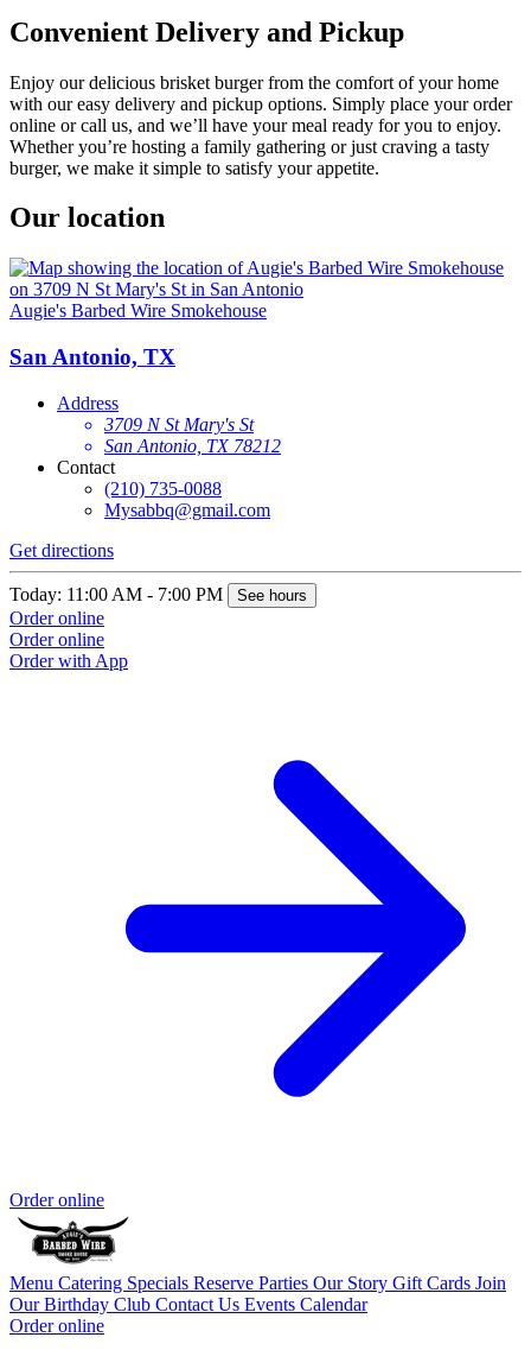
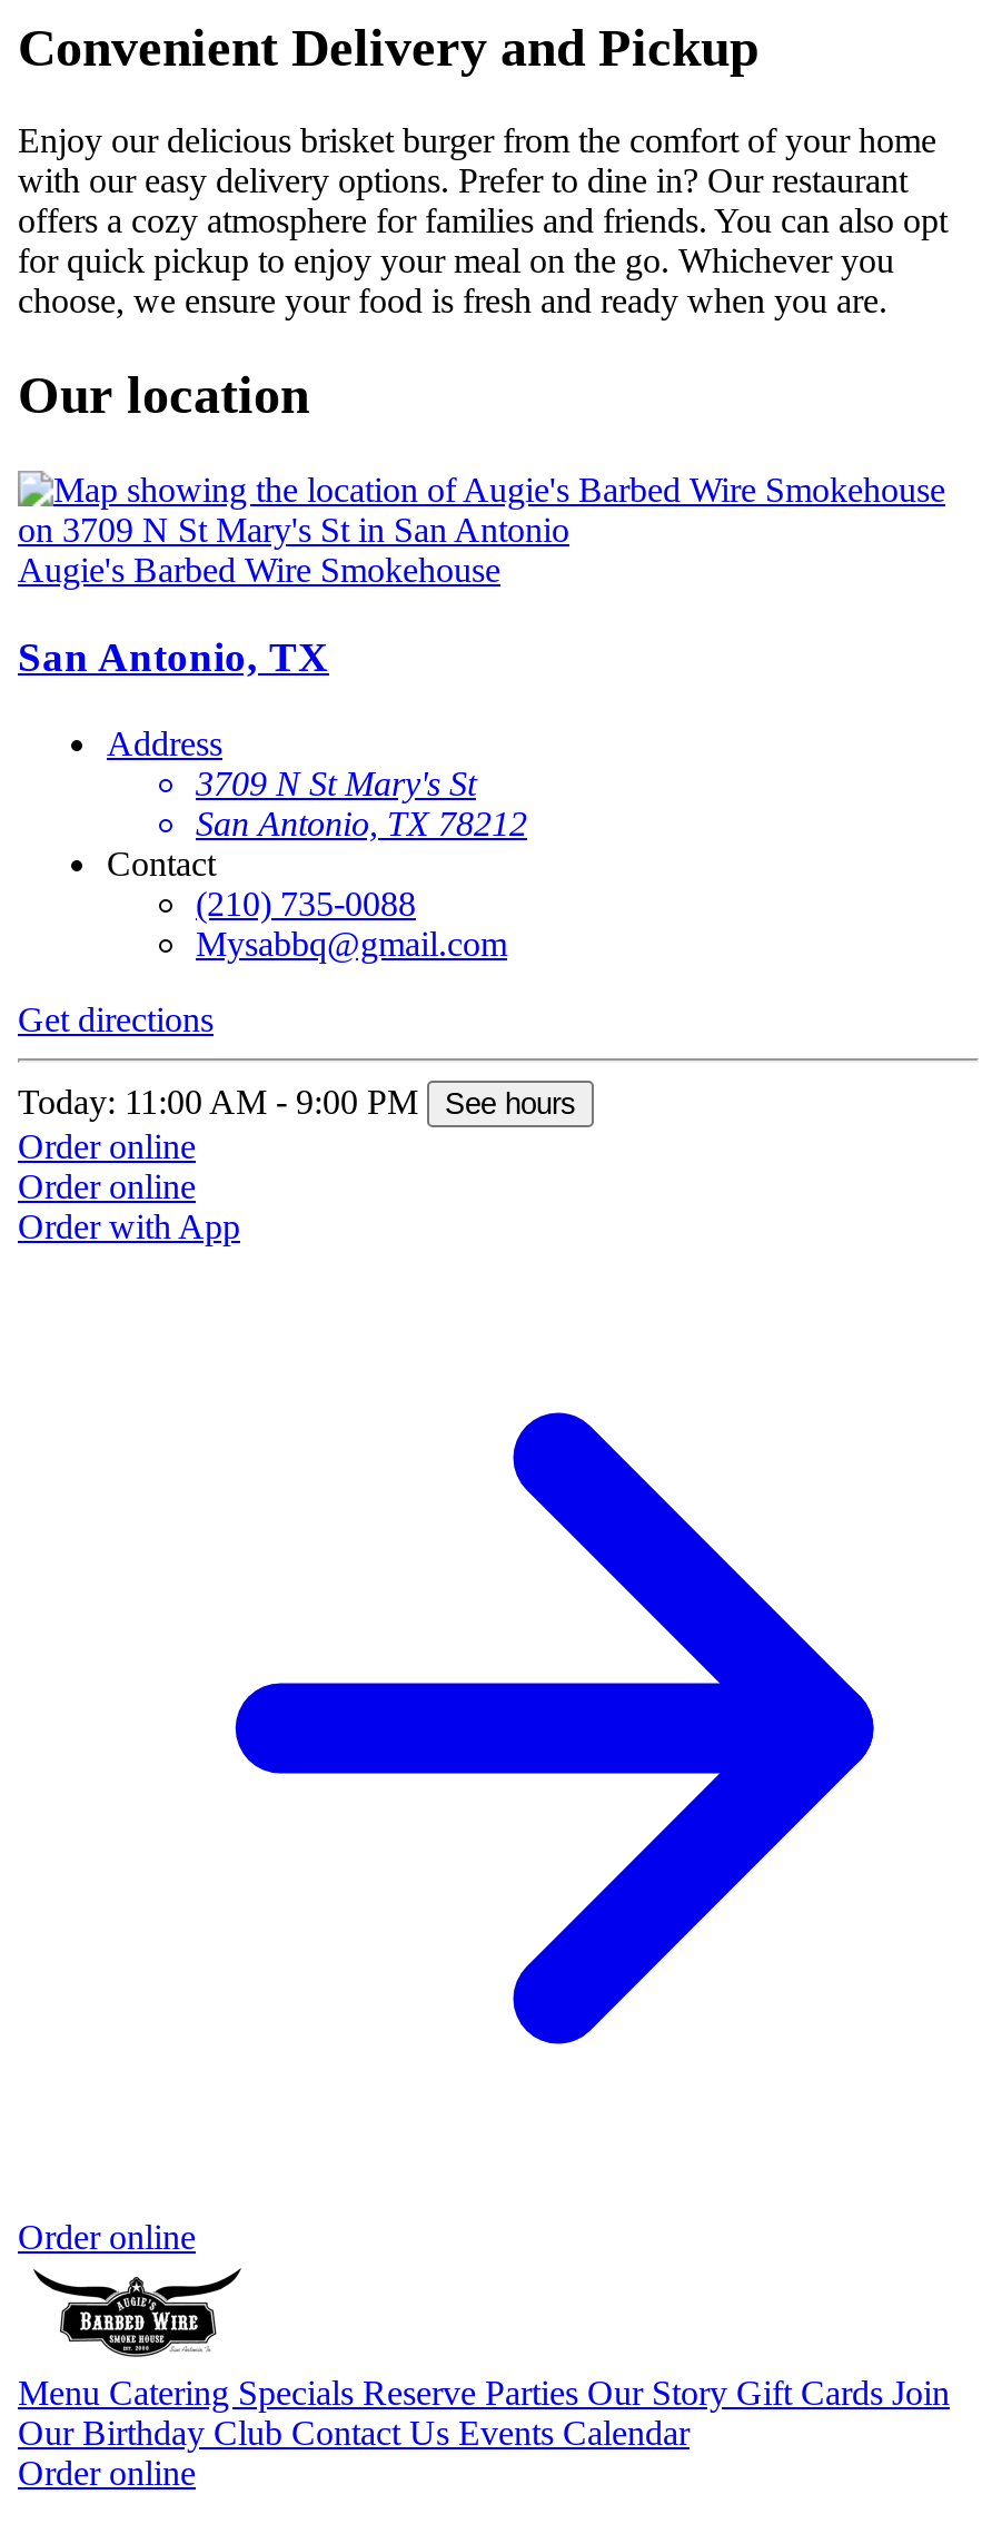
- with our easy delivery and pickup options. Simply place your order
- online or call us, and we’ll have your meal ready for you to enjoy.
- Whether you’re hosting a family gathering or just craving a tasty
- burger, we make it simple to satisfy your appetite.
+ with our easy delivery options. Prefer to dine in? Our restaurant
+ offers a cozy atmosphere for families and friends. You can also opt
+ for quick pickup to enjoy your meal on the go. Whichever you
+ choose, we ensure your food is fresh and ready when you are.

- Today: 11:00 AM - 7:00 PM See hours
+ Today: 11:00 AM - 9:00 PM See hours
